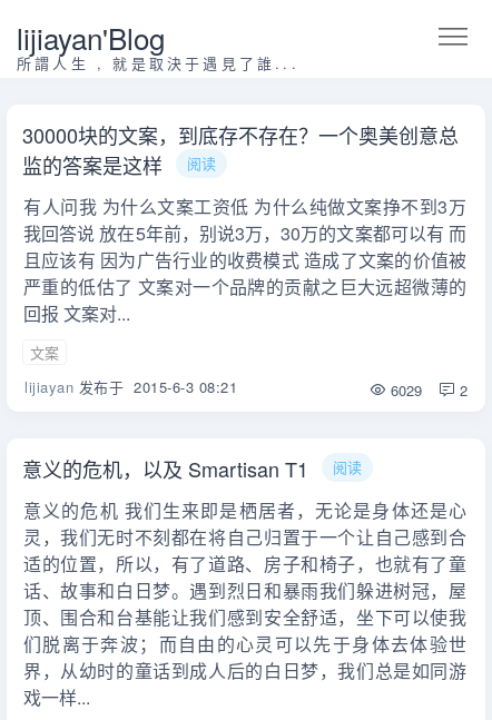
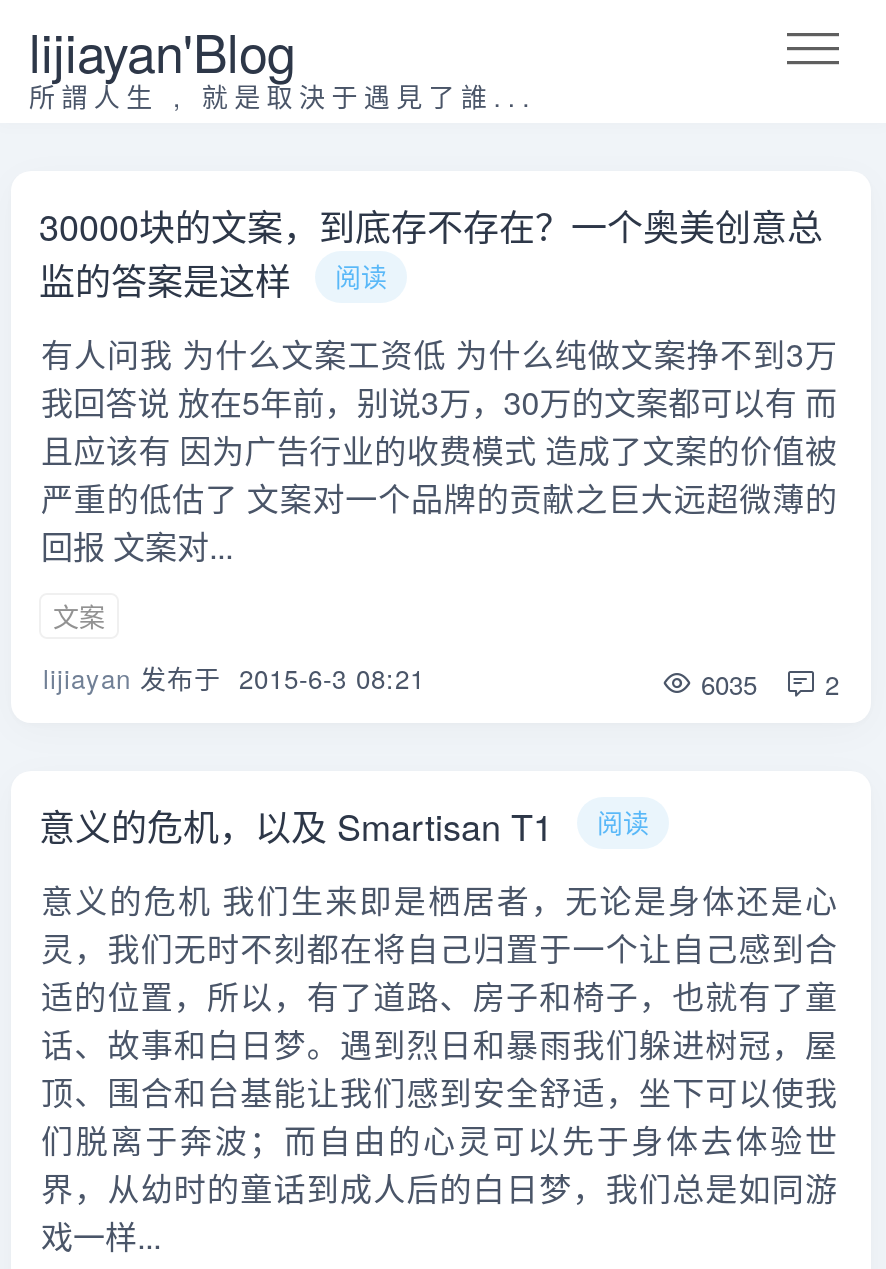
- 6029 2
+ 6035 2
